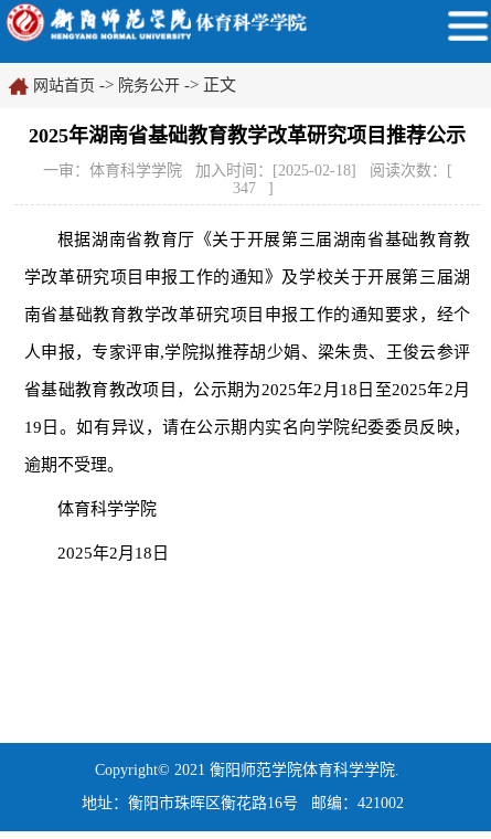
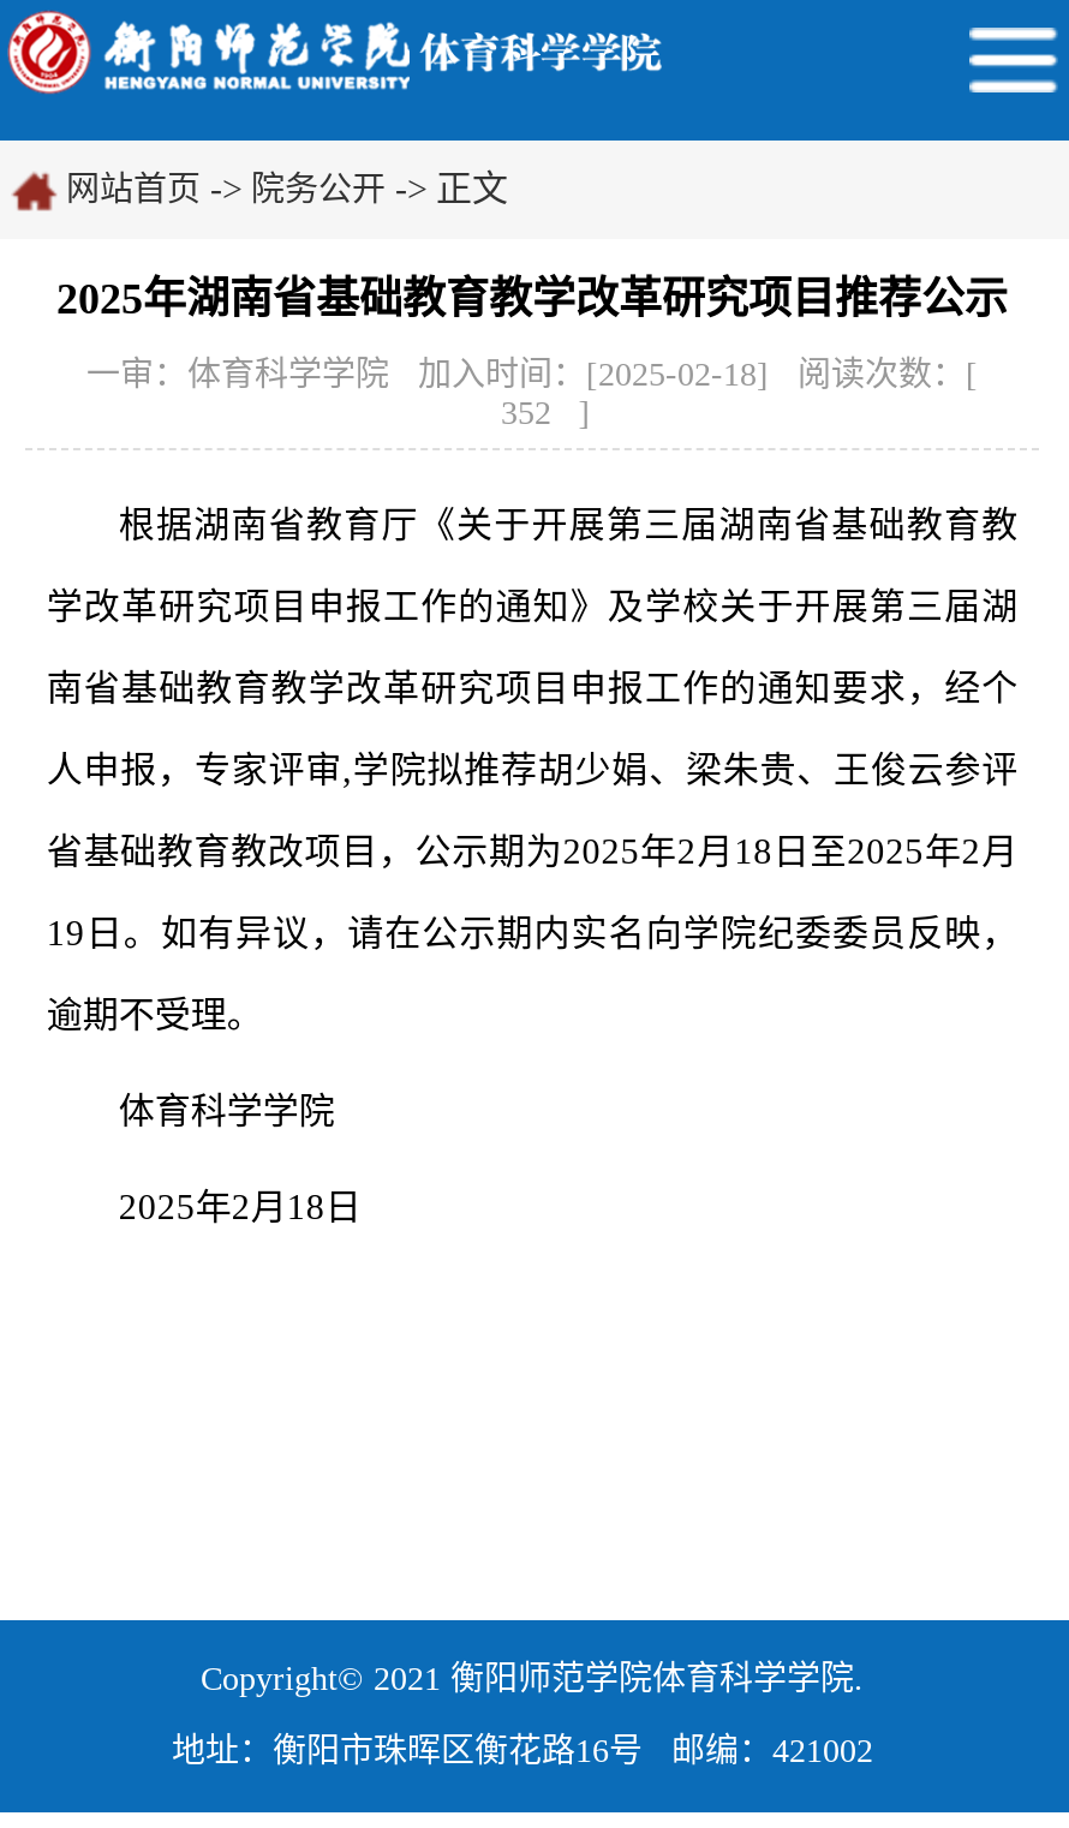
- 347
+ 352
